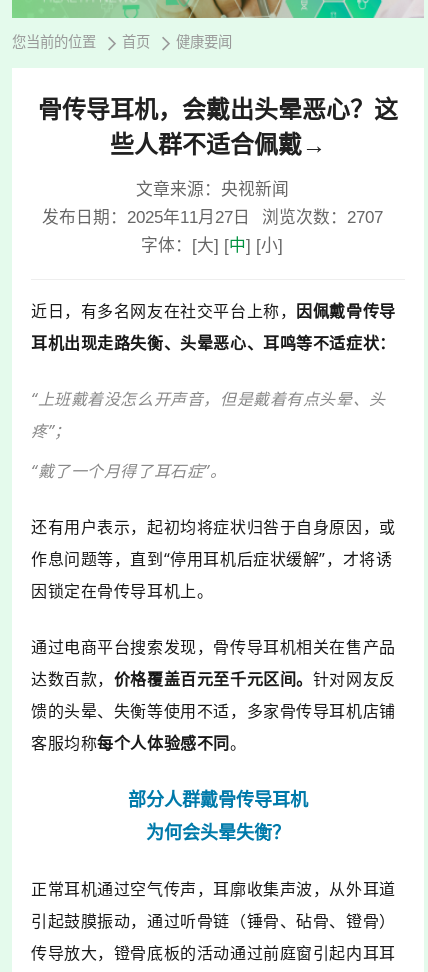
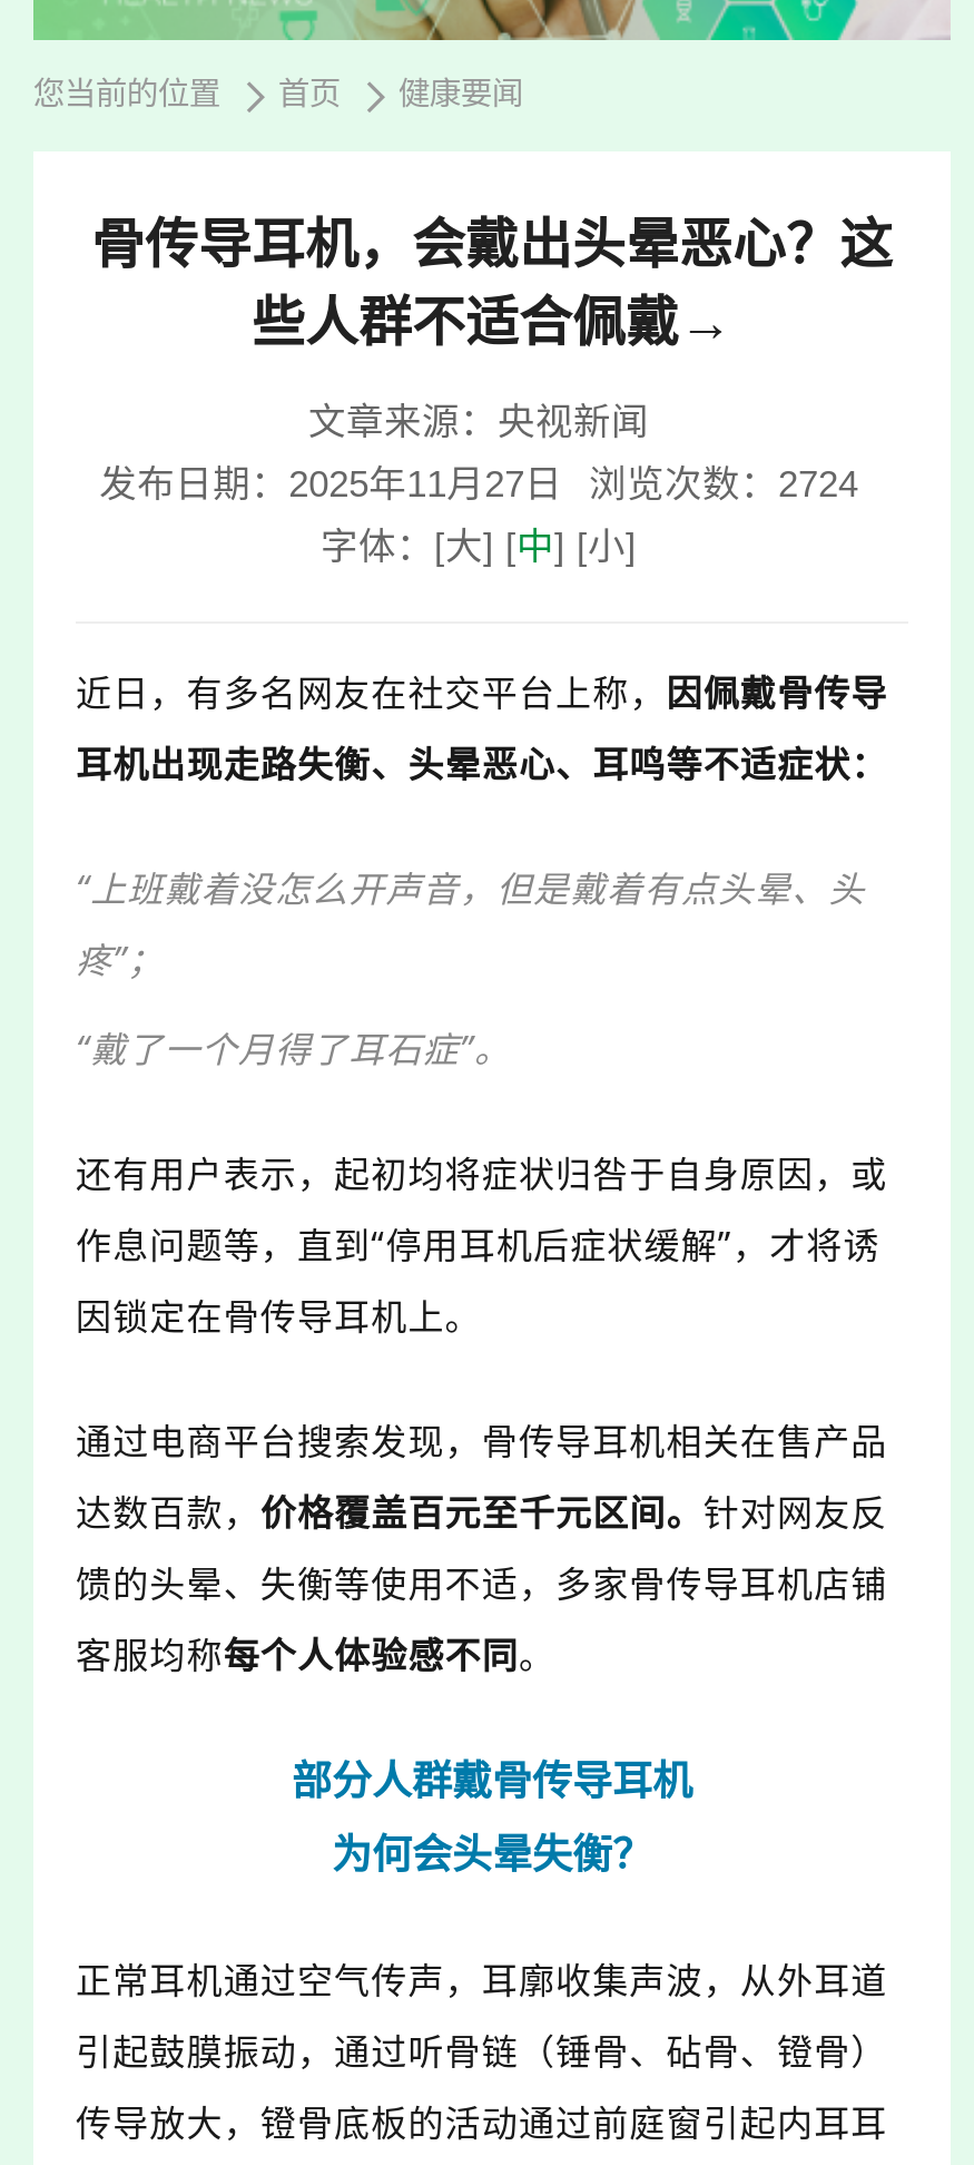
- 发布日期：2025年11月27日 浏览次数：2707
+ 发布日期：2025年11月27日 浏览次数：2724
